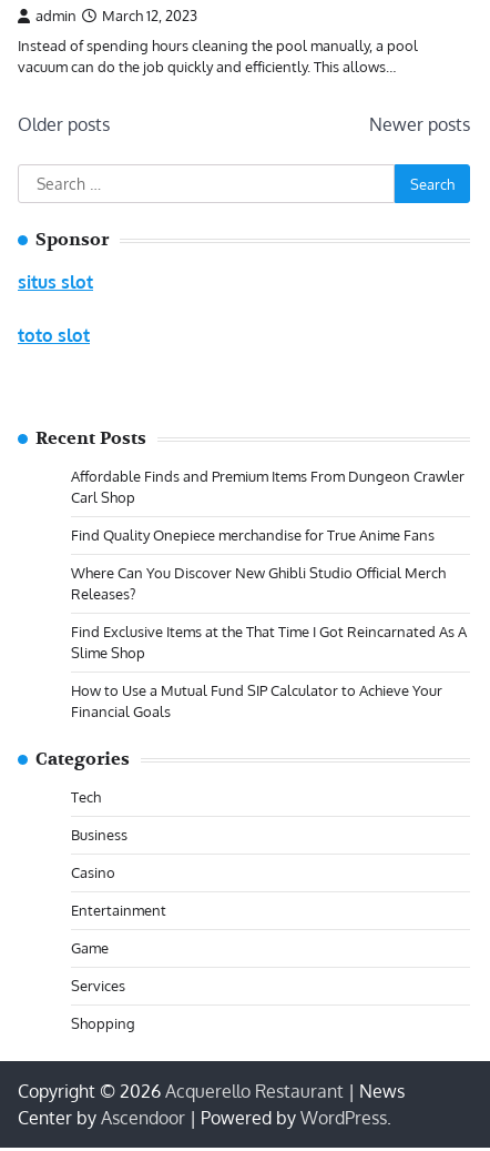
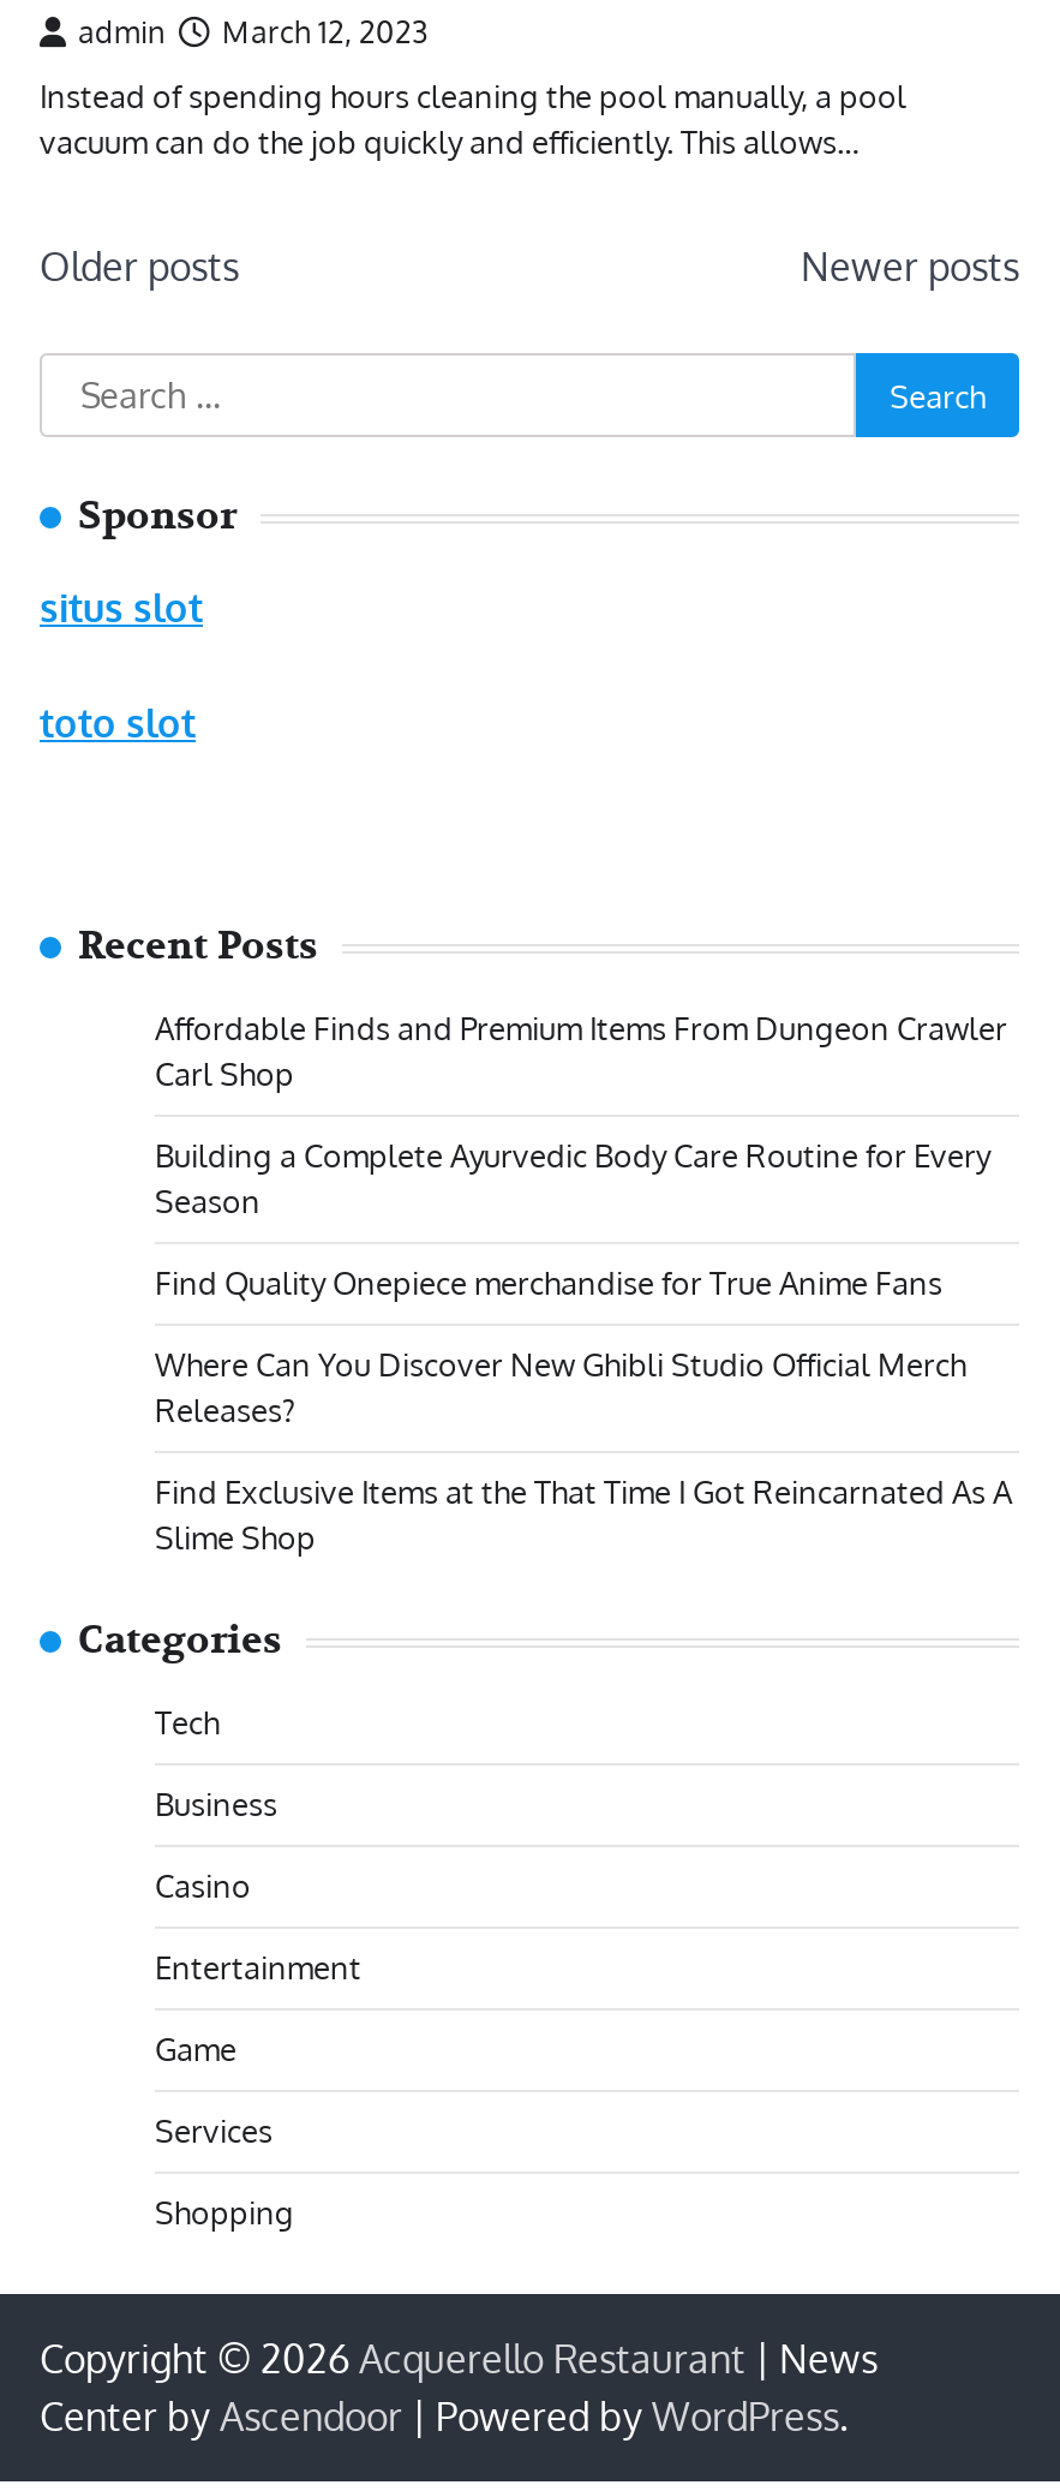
+ Building a Complete Ayurvedic Body Care Routine for Every
+ Season

moved down: Find Quality Onepiece merchandise for True Anime Fans | Where Can You Discover New Ghibli Studio Official Merch | Releases? | Find Exclusive Items at the That Time I Got Reincarnated As A | Slime Shop

- How to Use a Mutual Fund SIP Calculator to Achieve Your
- Financial Goals
